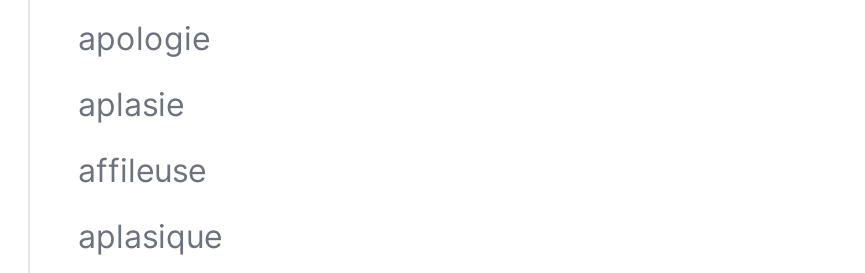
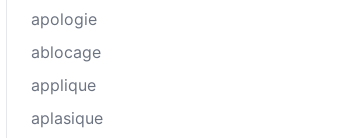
- aplasie
+ ablocage

- affileuse
+ applique
